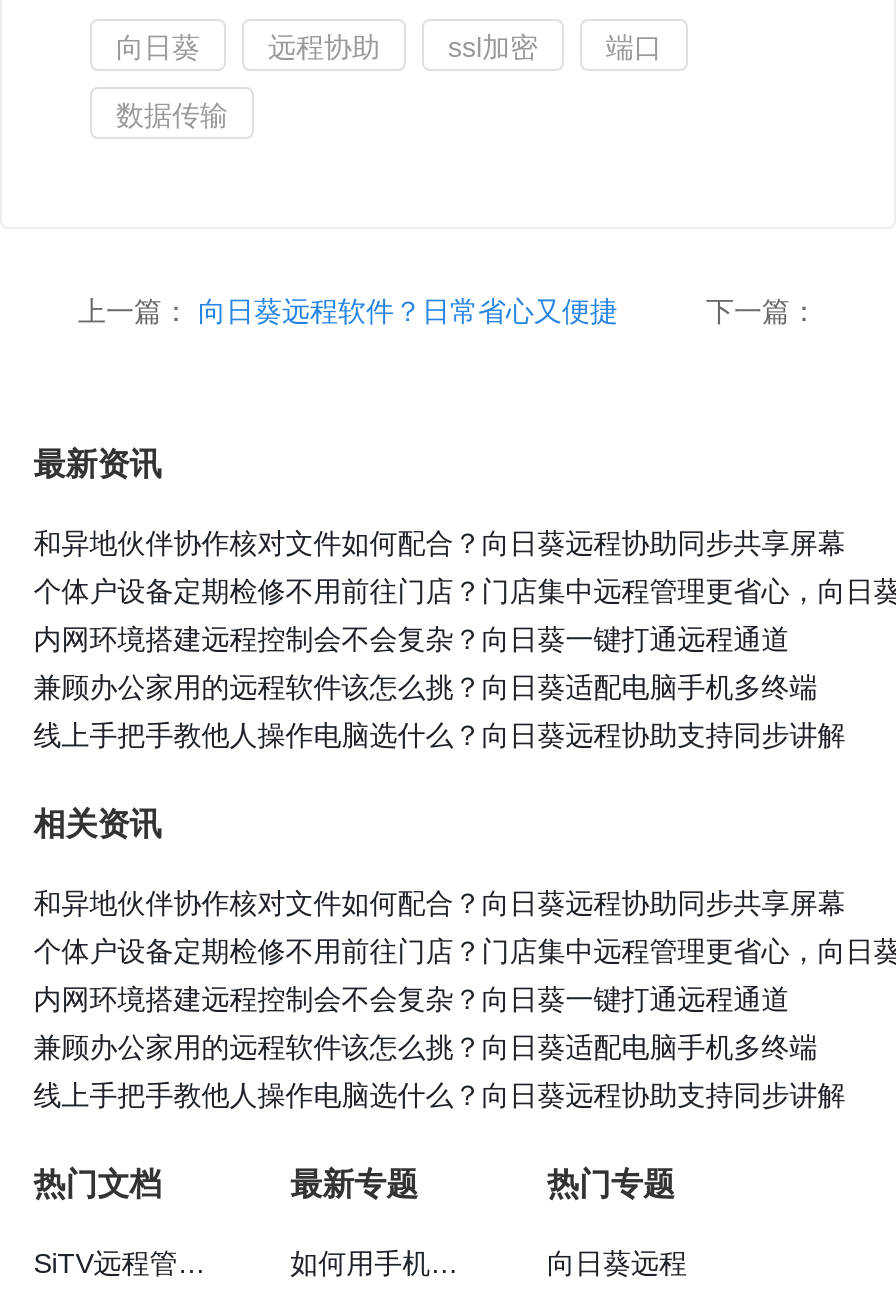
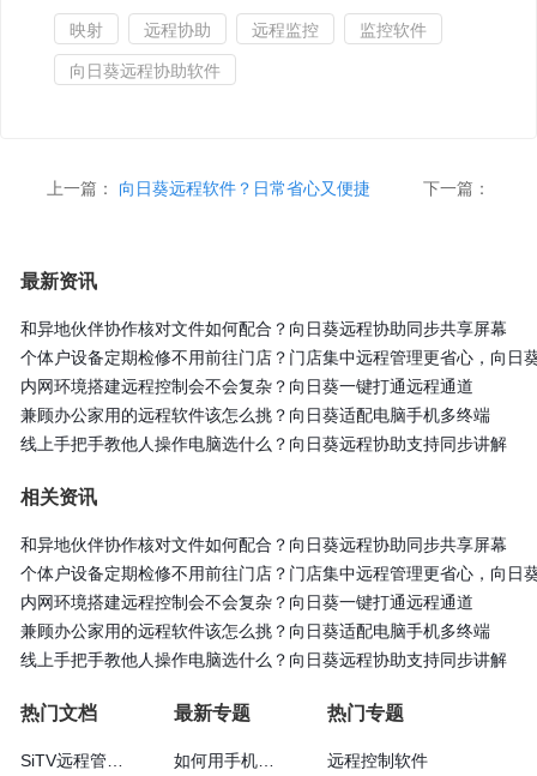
- 向日葵
+ 映射

- ssl加密
- 端口
+ 远程监控
+ 监控软件

- 数据传输
+ 向日葵远程协助软件

- 向日葵远程
+ 远程控制软件
